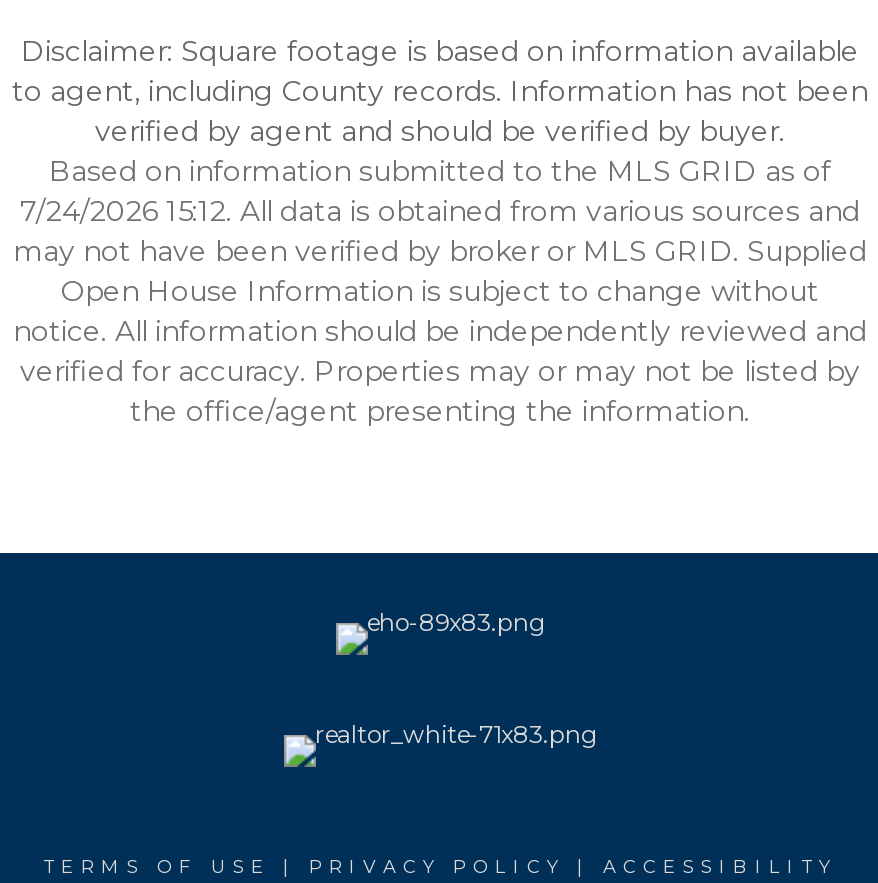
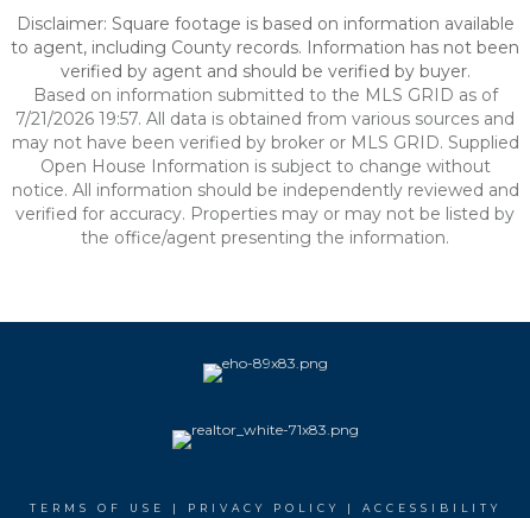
- 7/24/2026 15:12. All data is obtained from various sources and
+ 7/21/2026 19:57. All data is obtained from various sources and
